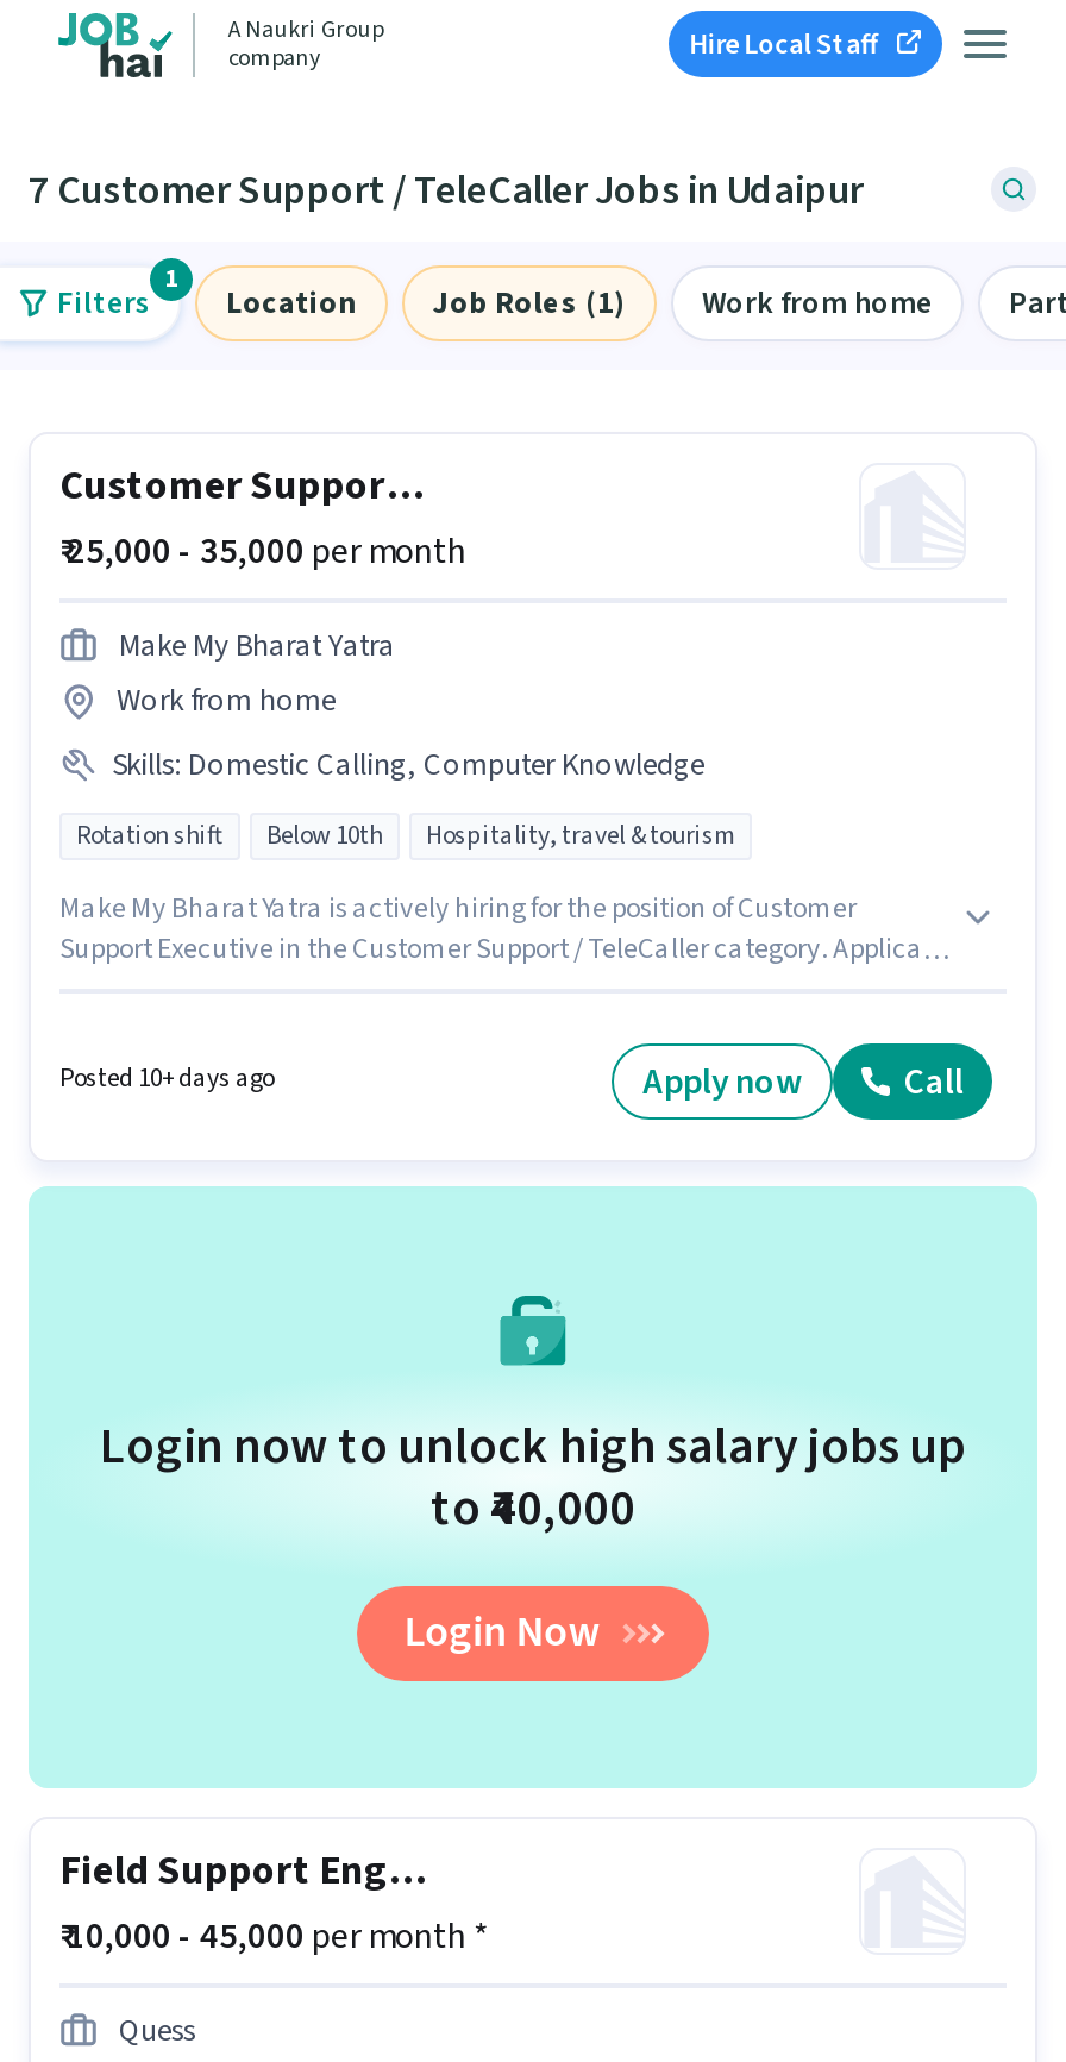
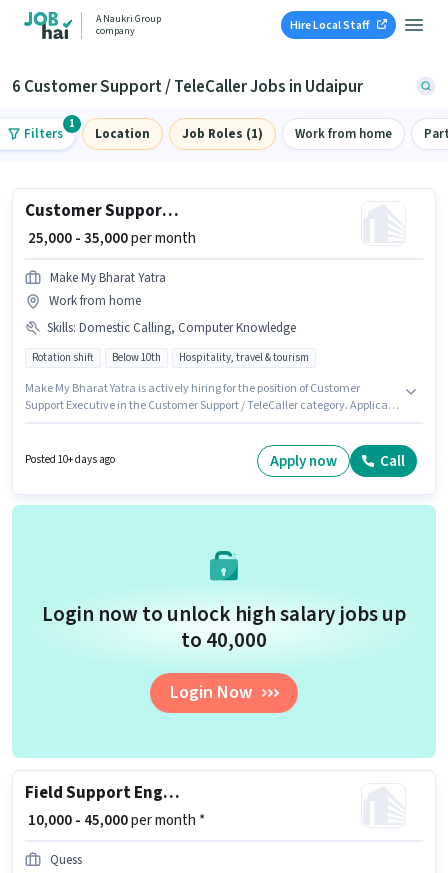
- 7 Customer Support / TeleCaller Jobs in Udaipur
+ 6 Customer Support / TeleCaller Jobs in Udaipur
